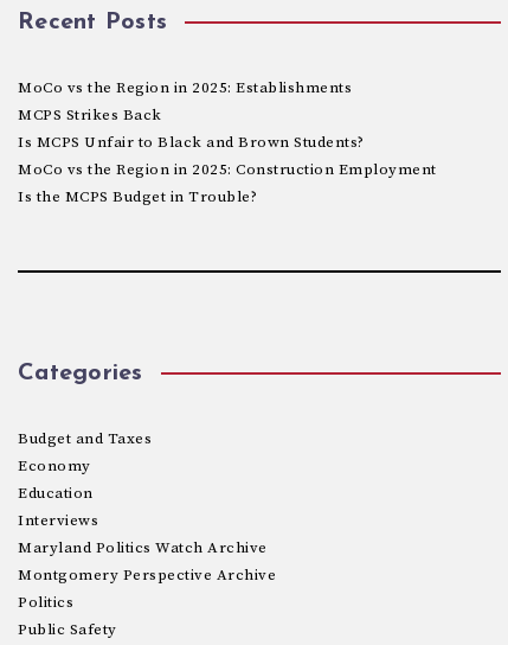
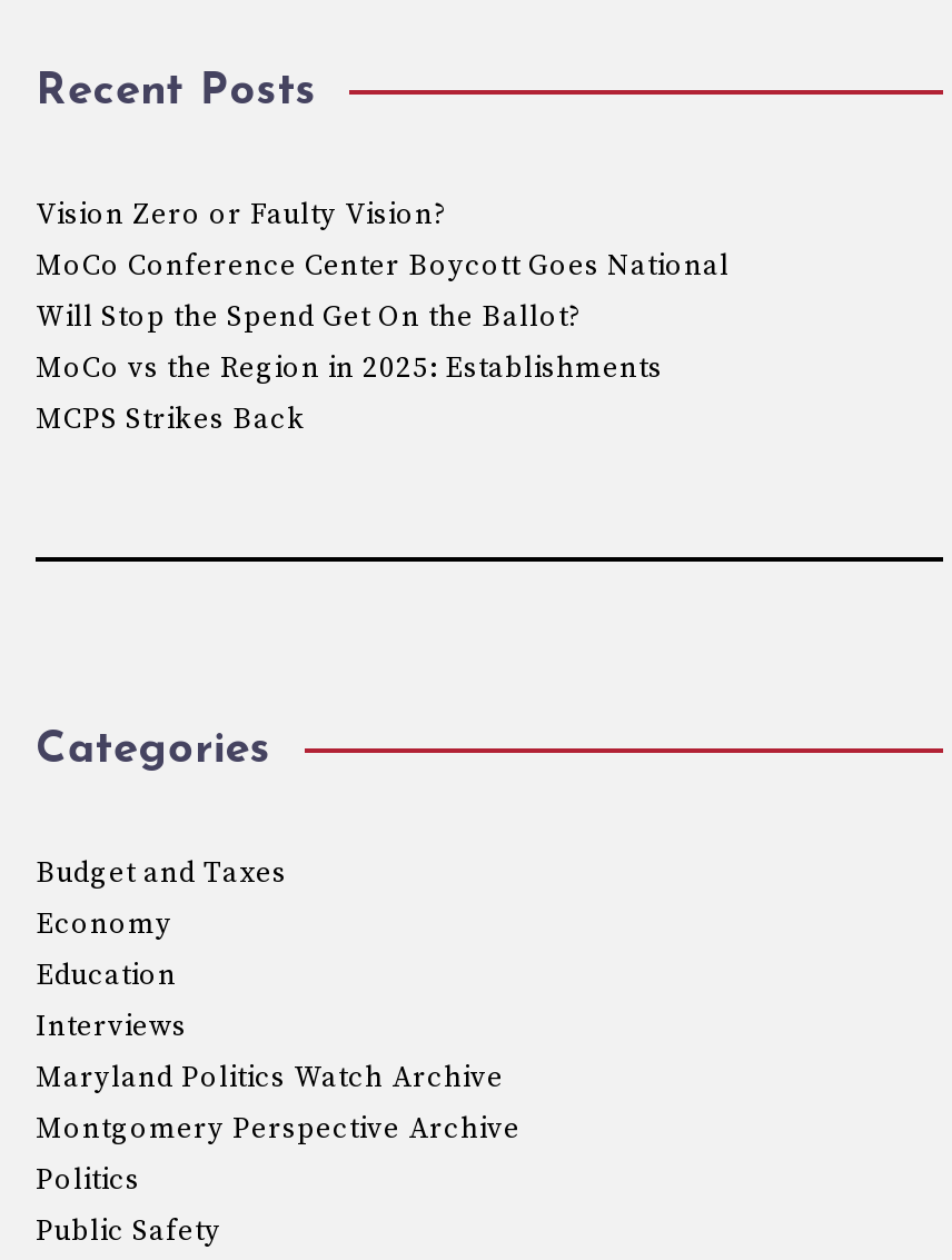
+ Vision Zero or Faulty Vision?
+ MoCo Conference Center Boycott Goes National
+ Will Stop the Spend Get On the Ballot?

moved down: MoCo vs the Region in 2025: Establishments | MCPS Strikes Back

- Is MCPS Unfair to Black and Brown Students?
- MoCo vs the Region in 2025: Construction Employment
- Is the MCPS Budget in Trouble?
